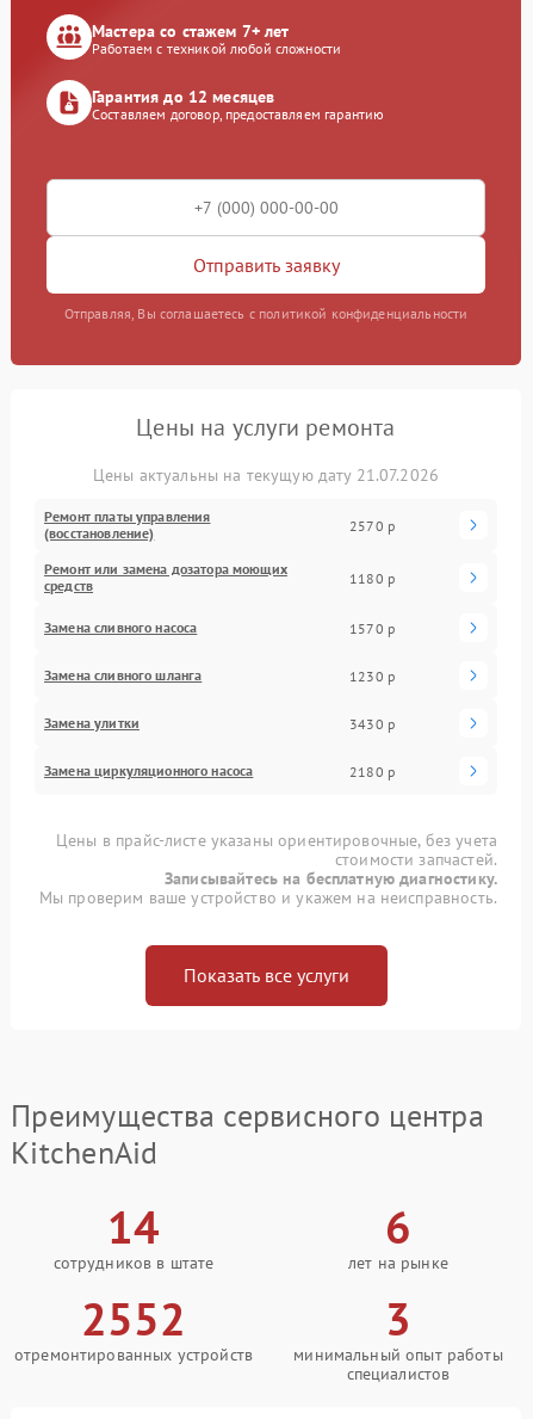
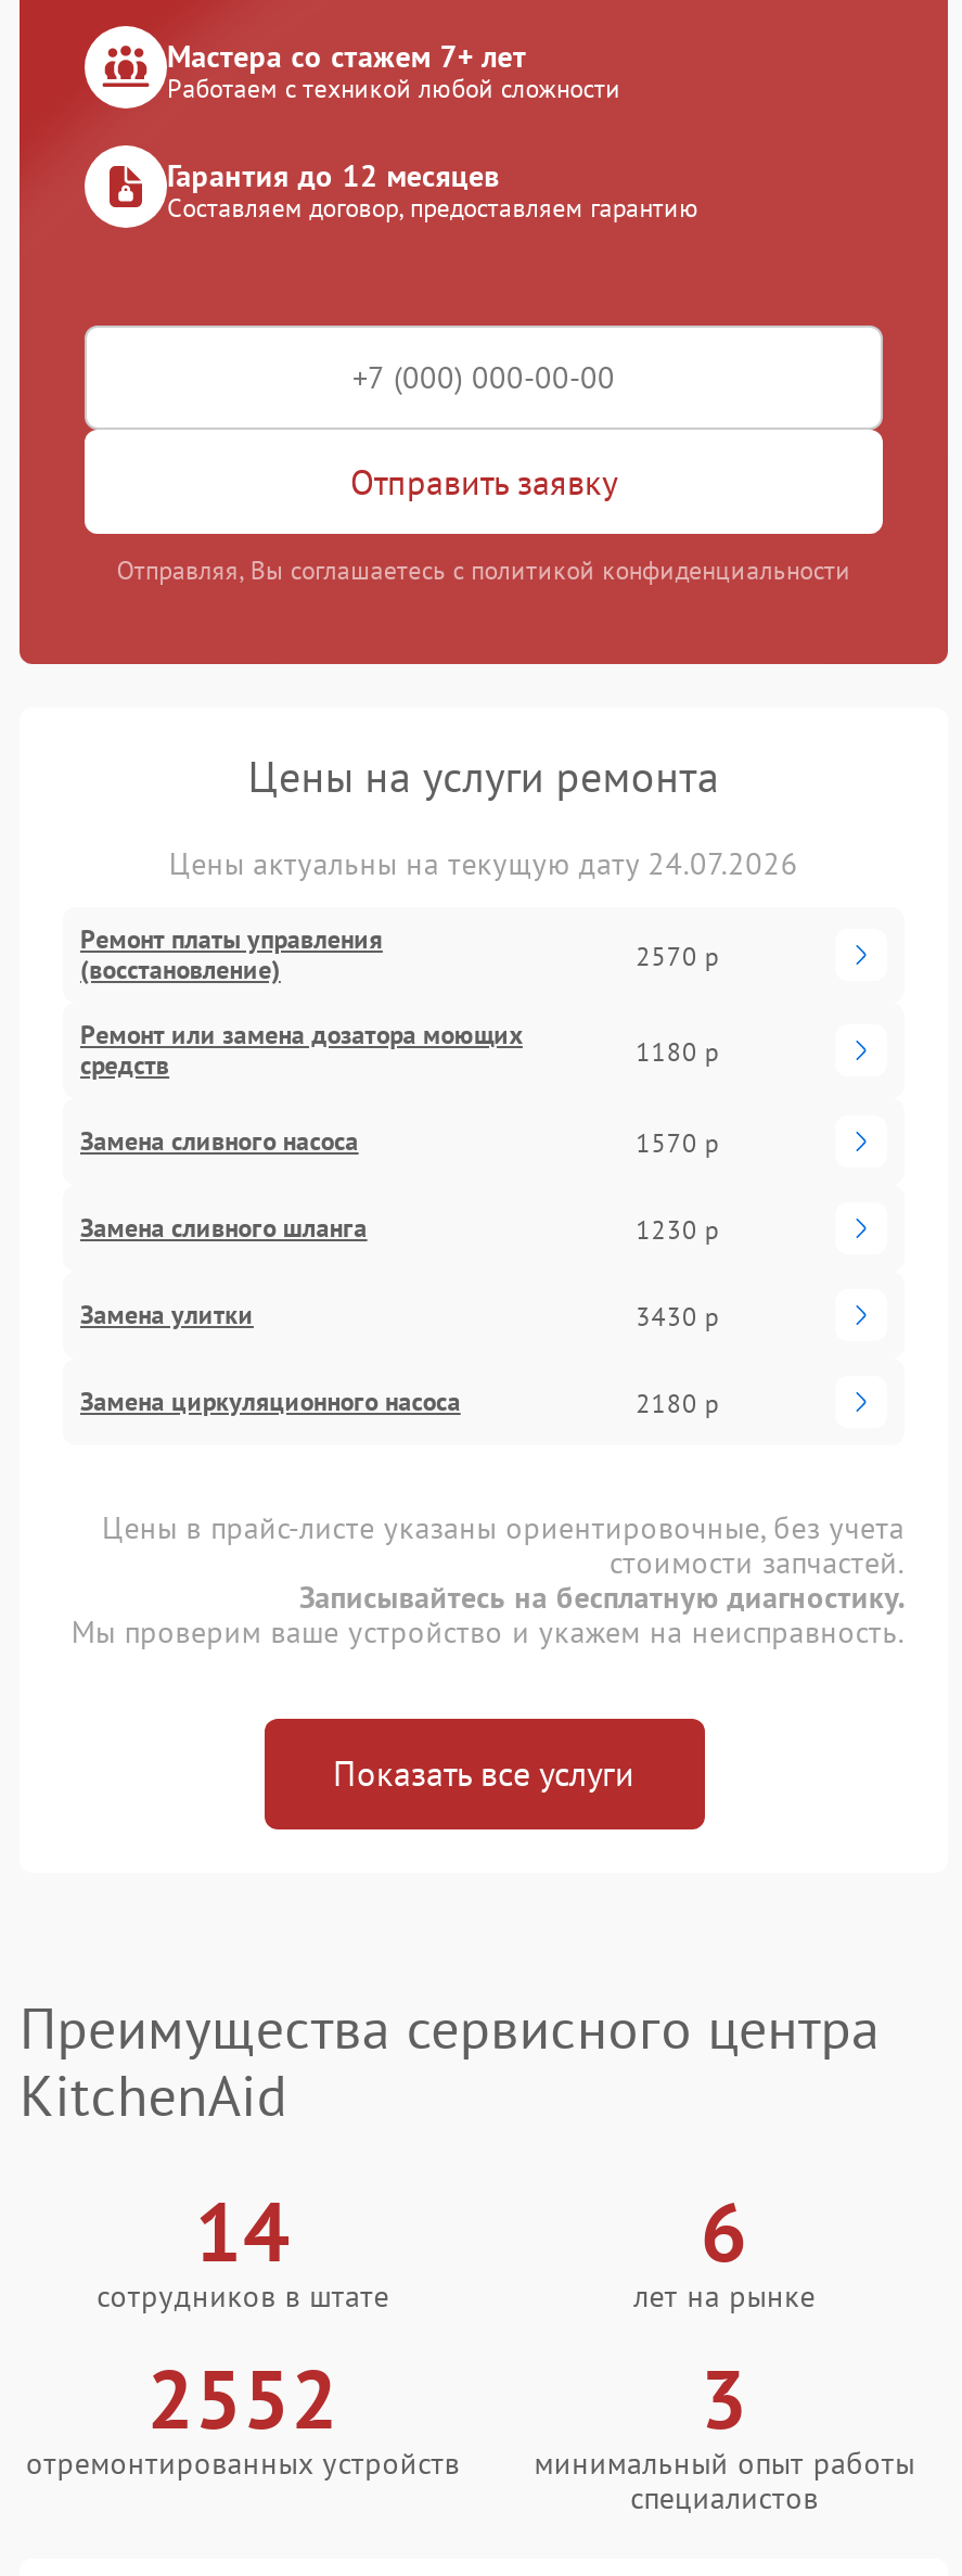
- Цены актуальны на текущую дату 21.07.2026
+ Цены актуальны на текущую дату 24.07.2026
